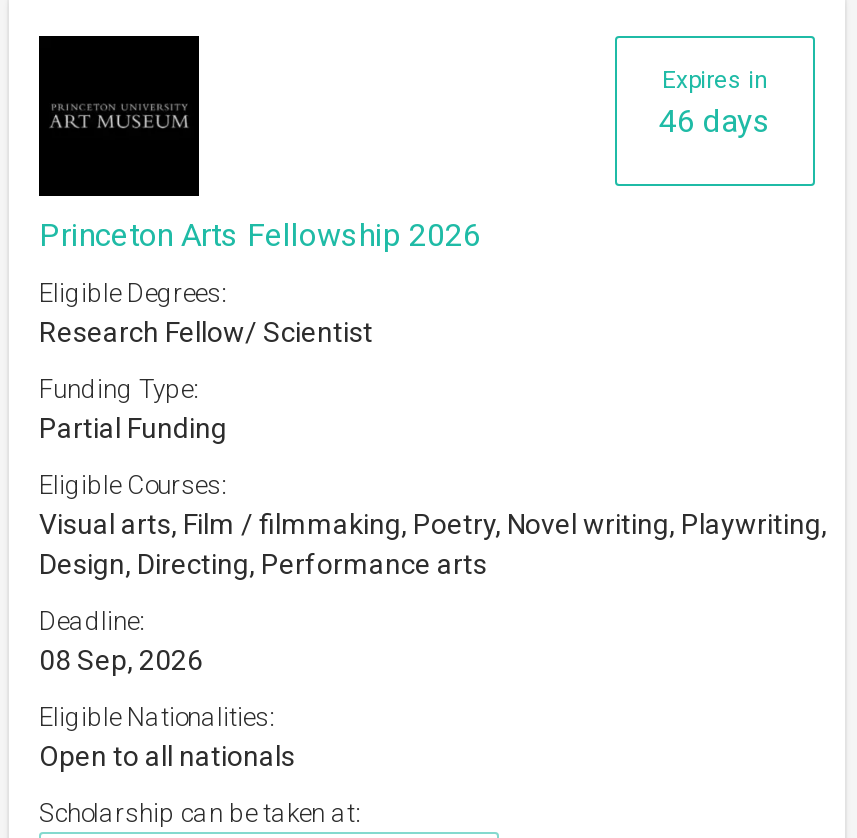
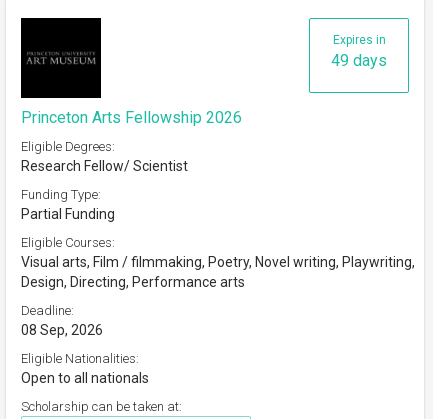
- 46 days
+ 49 days
